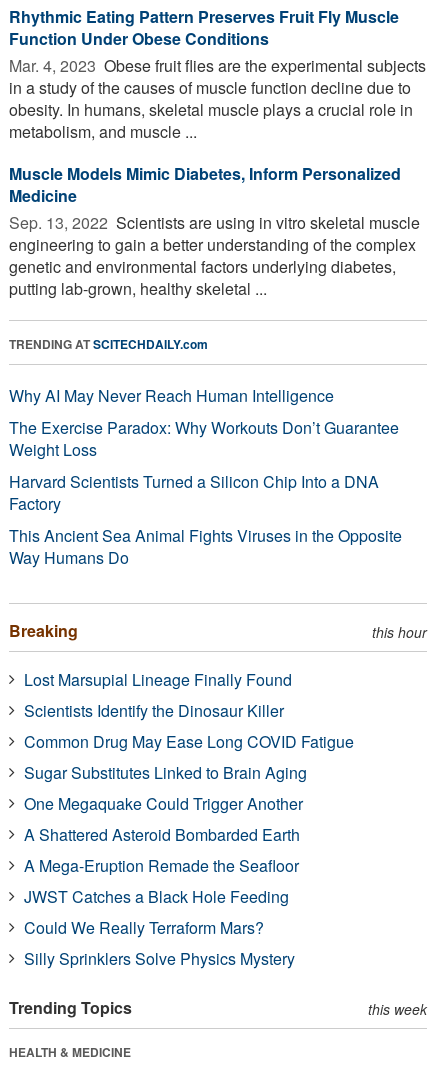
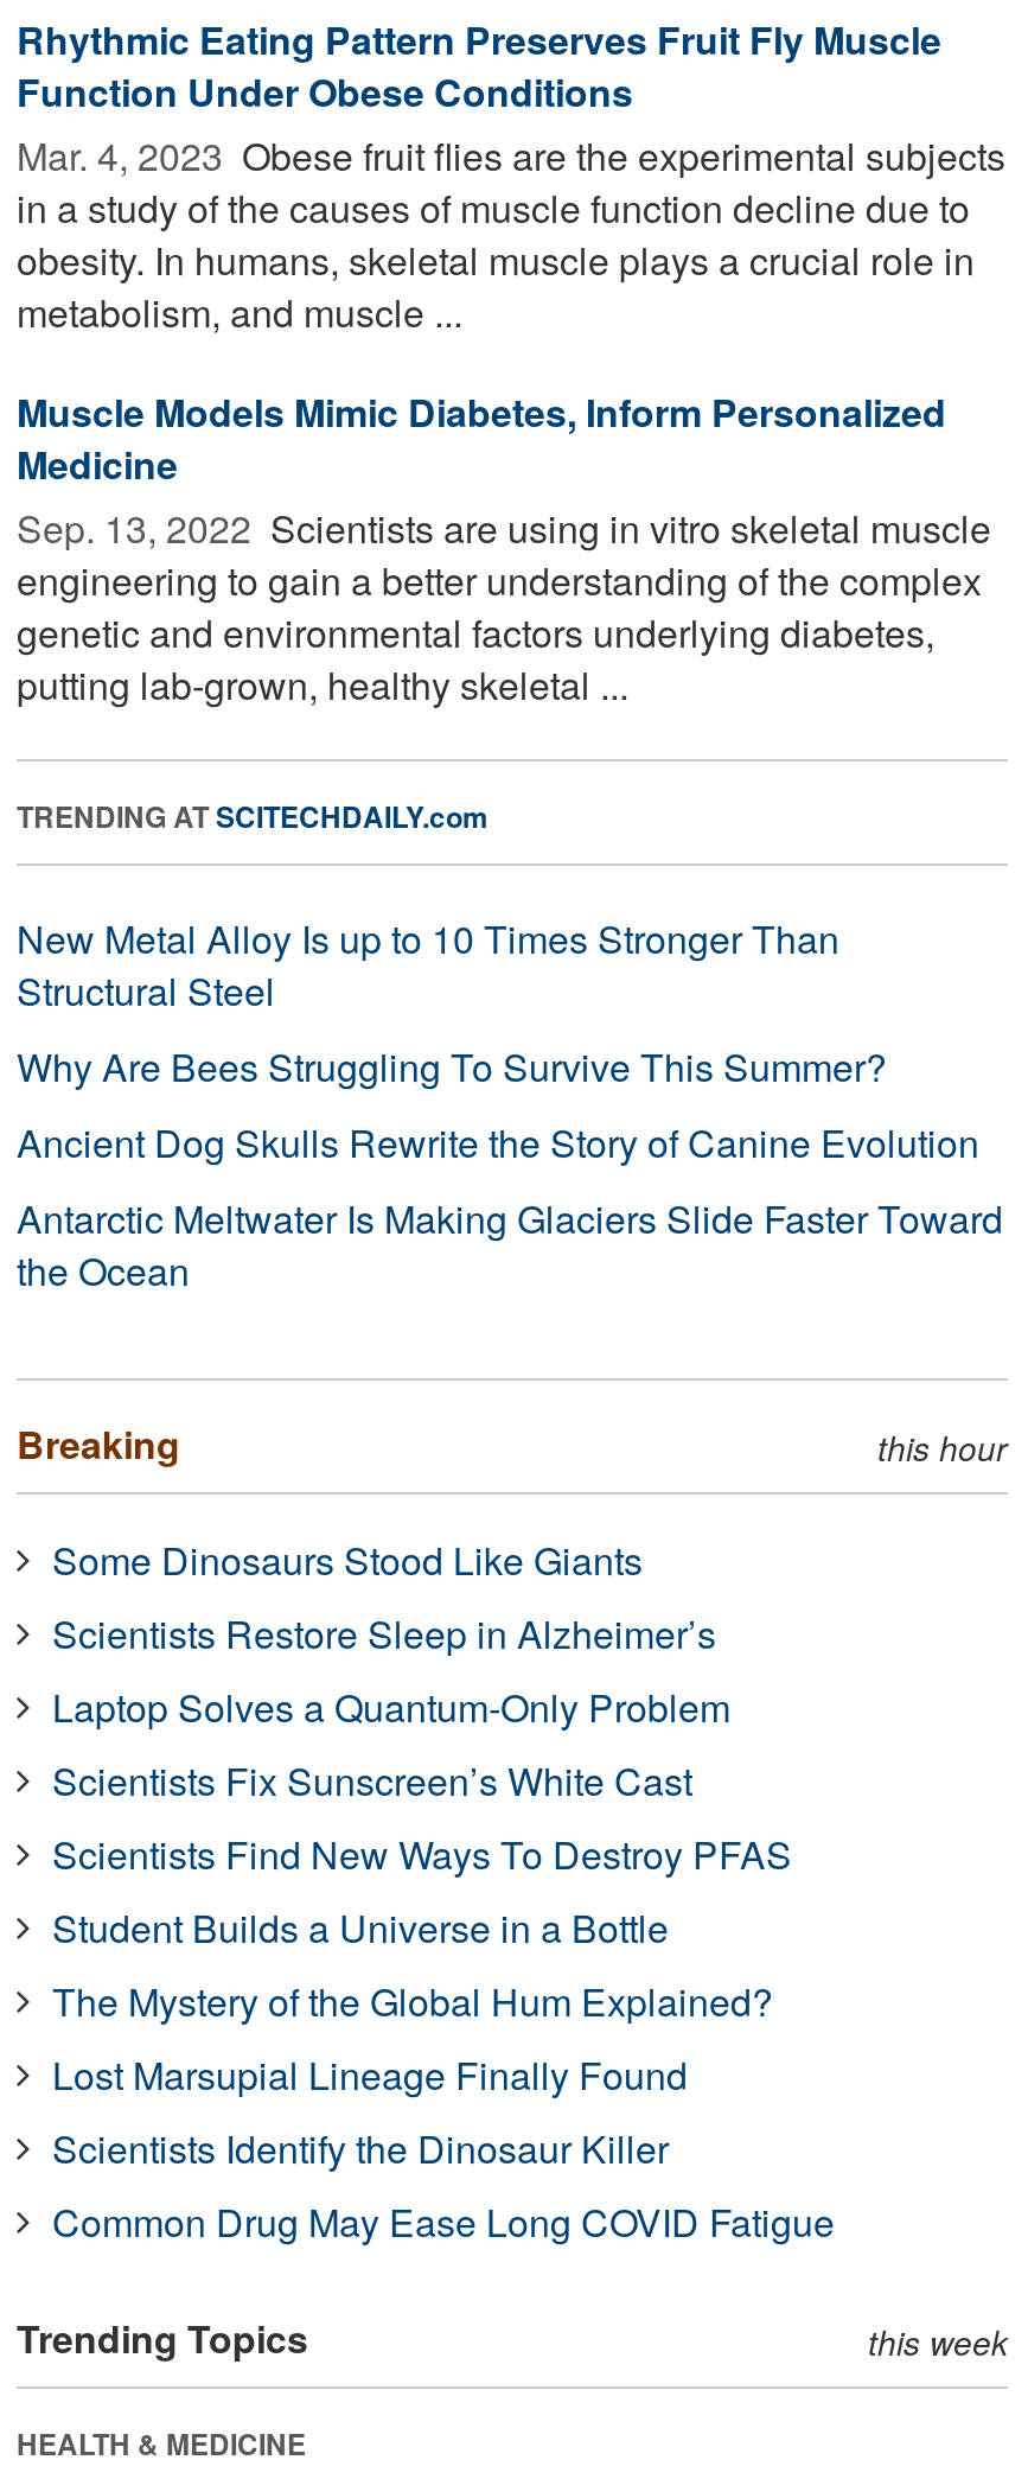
- Why AI May Never Reach Human Intelligence
- The Exercise Paradox: Why Workouts Don’t Guarantee
- Weight Loss
- Harvard Scientists Turned a Silicon Chip Into a DNA
- Factory
- This Ancient Sea Animal Fights Viruses in the Opposite
- Way Humans Do
+ New Metal Alloy Is up to 10 Times Stronger Than
+ Structural Steel
+ Why Are Bees Struggling To Survive This Summer?
+ Ancient Dog Skulls Rewrite the Story of Canine Evolution
+ Antarctic Meltwater Is Making Glaciers Slide Faster Toward
+ the Ocean

+ Some Dinosaurs Stood Like Giants
+ Scientists Restore Sleep in Alzheimer’s
+ Laptop Solves a Quantum-Only Problem
+ Scientists Fix Sunscreen’s White Cast
+ Scientists Find New Ways To Destroy PFAS
+ Student Builds a Universe in a Bottle
+ The Mystery of the Global Hum Explained?

moved down: Lost Marsupial Lineage Finally Found | Scientists Identify the Dinosaur Killer | Common Drug May Ease Long COVID Fatigue

- Sugar Substitutes Linked to Brain Aging
- One Megaquake Could Trigger Another
- A Shattered Asteroid Bombarded Earth
- A Mega-Eruption Remade the Seafloor
- JWST Catches a Black Hole Feeding
- Could We Really Terraform Mars?
- Silly Sprinklers Solve Physics Mystery
